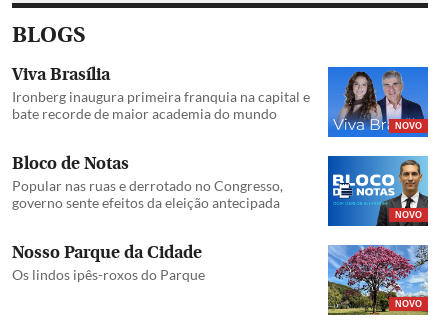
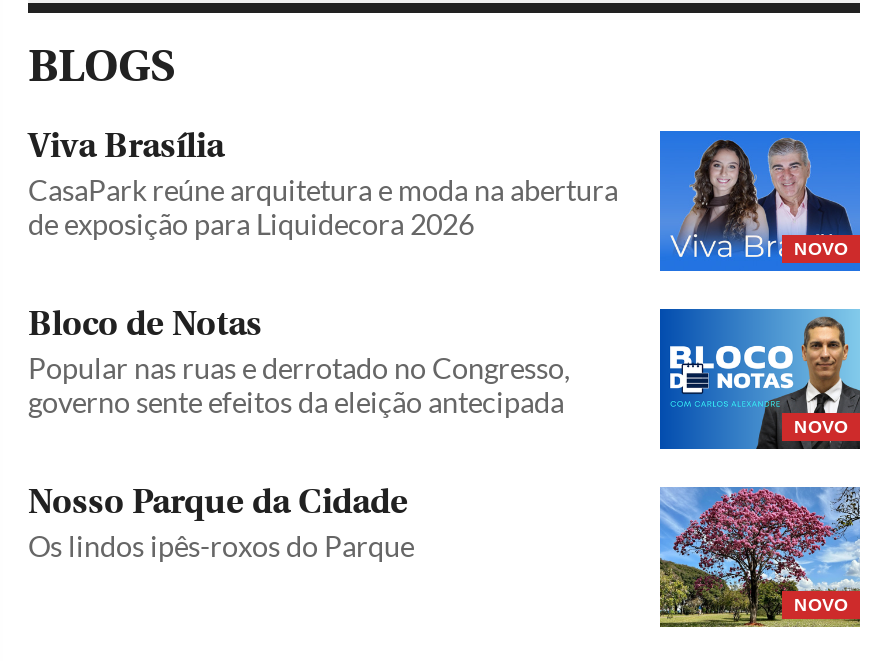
- Ironberg inaugura primeira franquia na capital e
- bate recorde de maior academia do mundo
+ CasaPark reúne arquitetura e moda na abertura
+ de exposição para Liquidecora 2026
